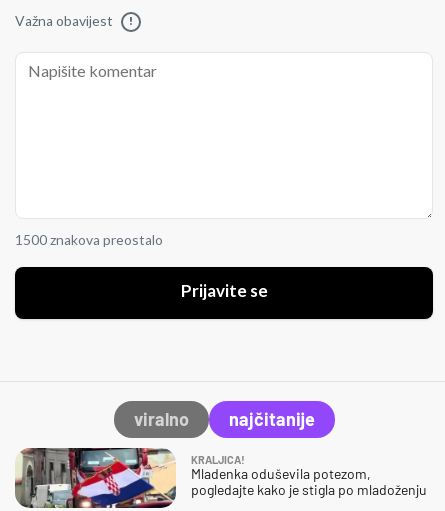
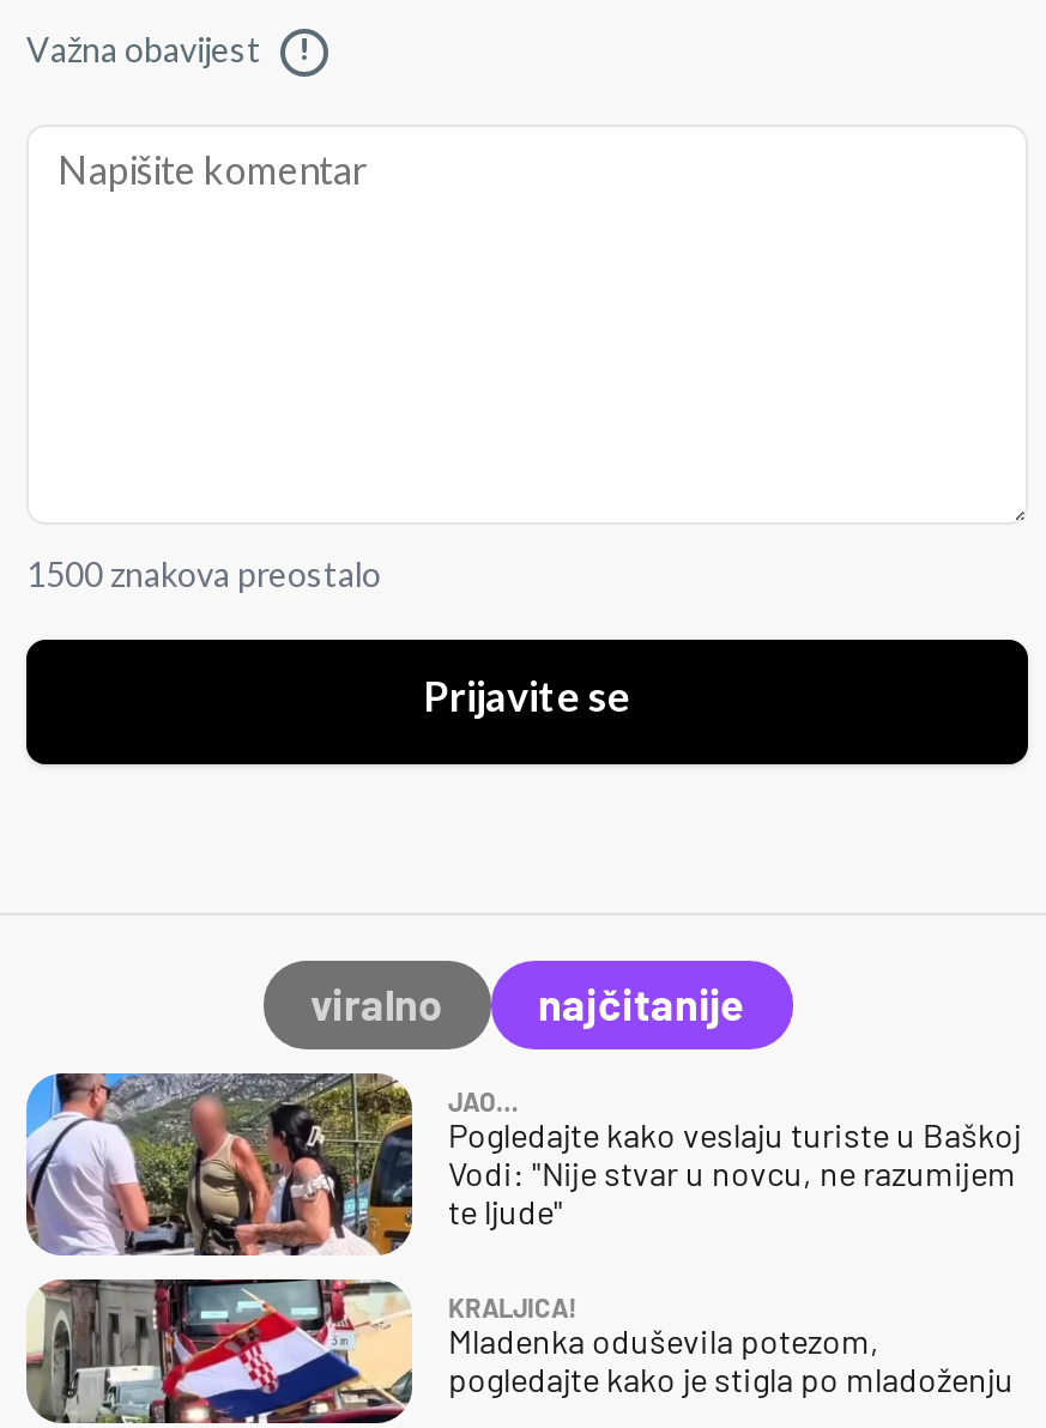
+ [image]
+ JAO…
+ Pogledajte kako veslaju turiste u Baškoj
+ Vodi: "Nije stvar u novcu, ne razumijem
+ te ljude"
